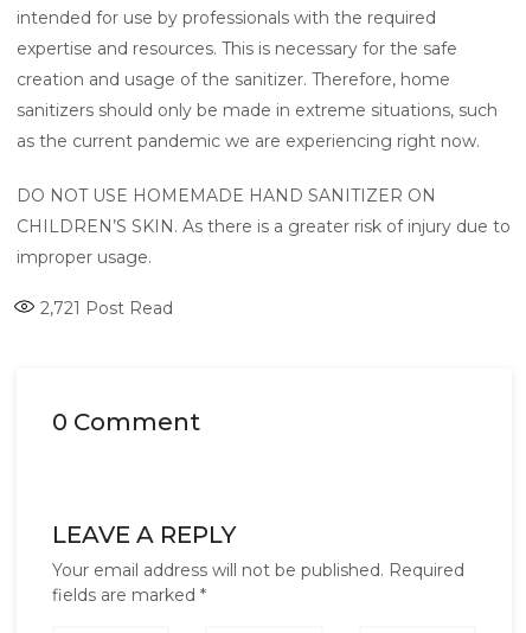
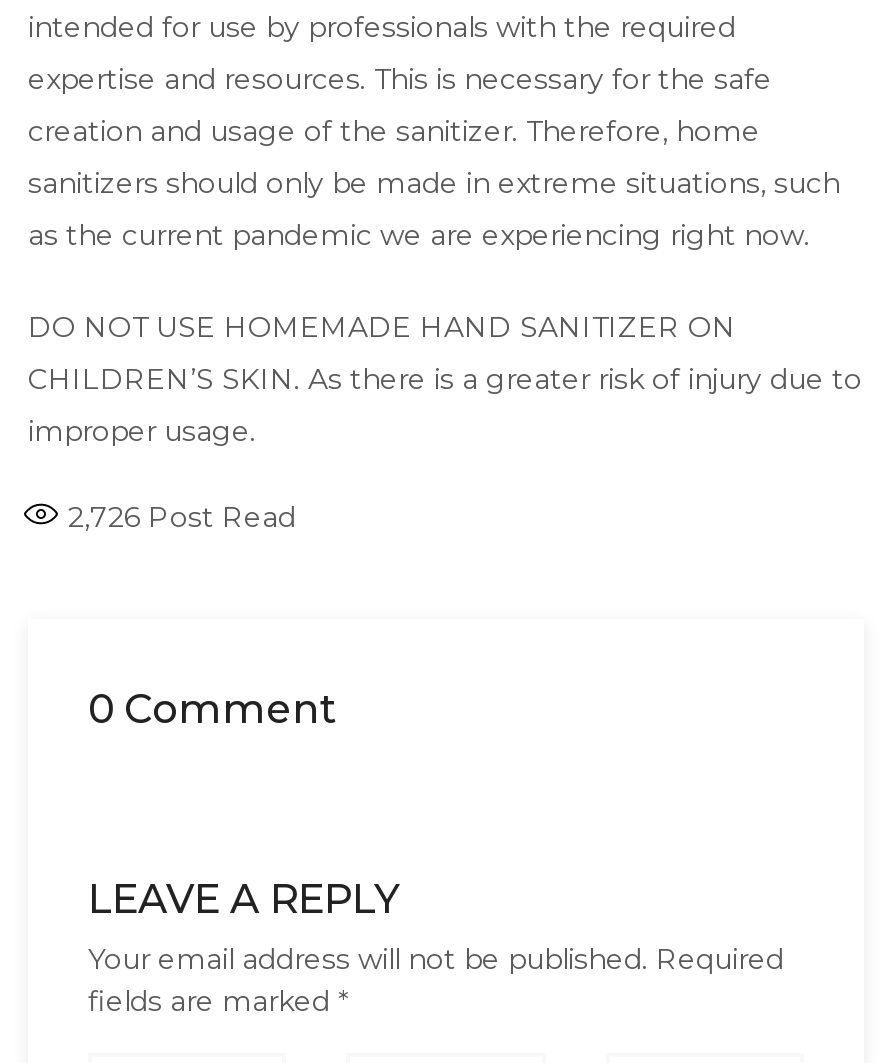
- 2,721 Post Read
+ 2,726 Post Read
